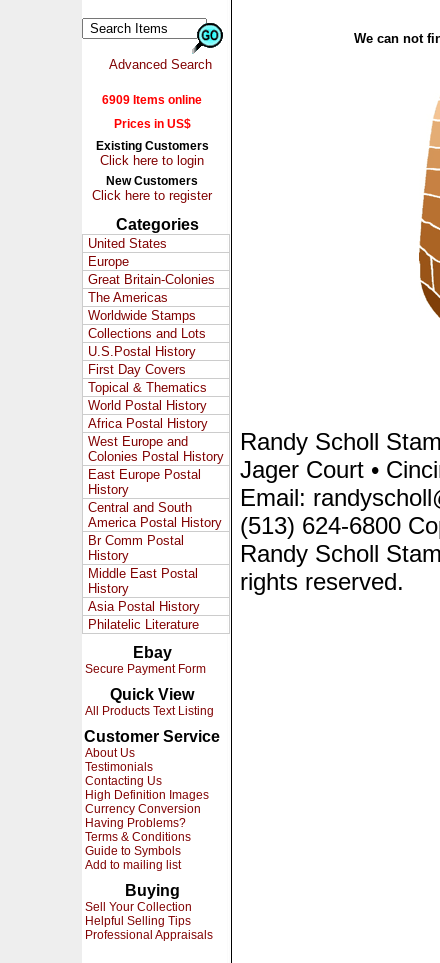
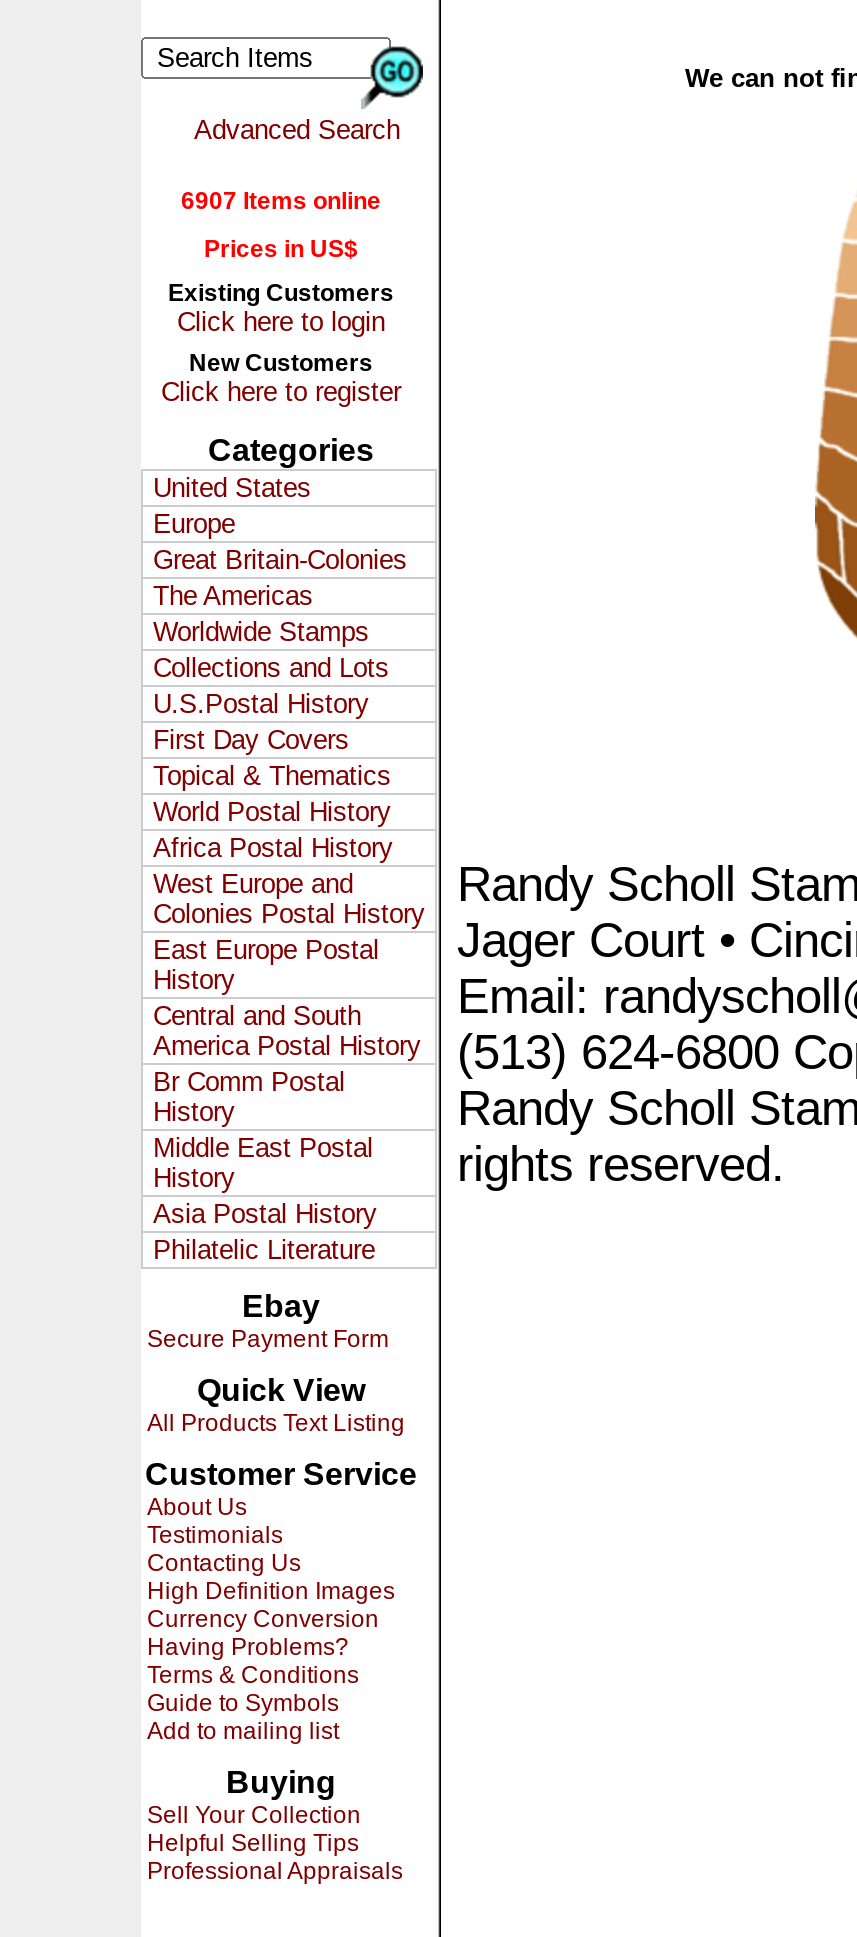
- 6909 Items online
+ 6907 Items online
